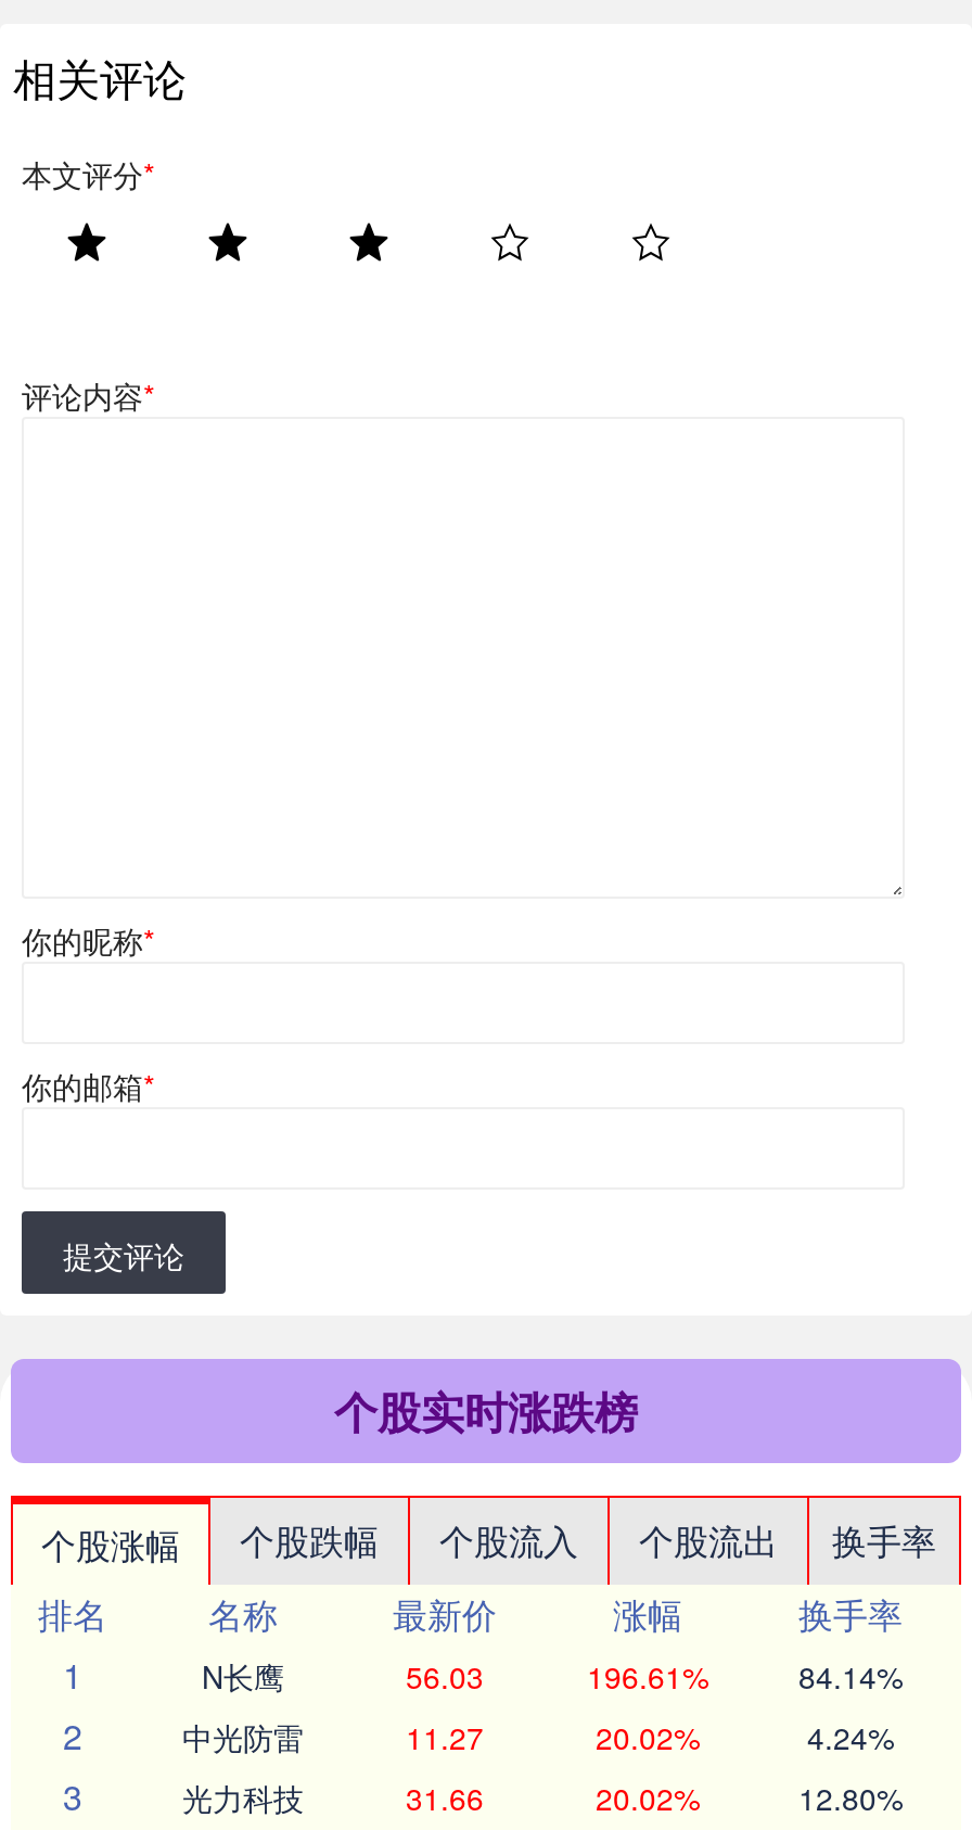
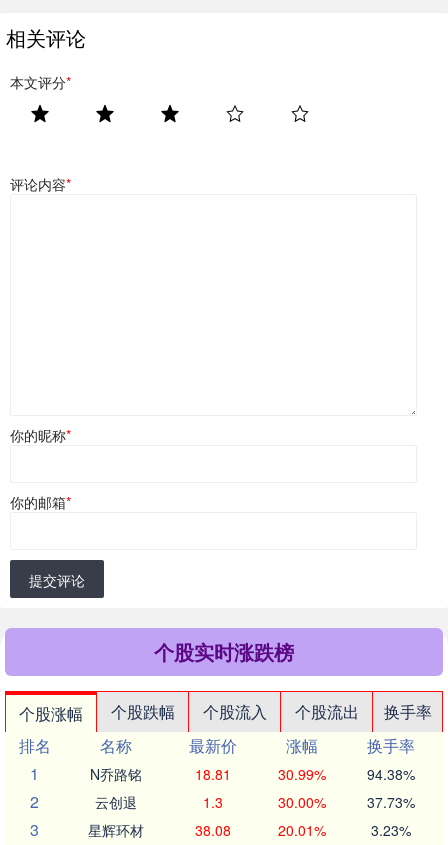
- N长鹰
- 56.03
- 196.61%
- 84.14%
+ N乔路铭
+ 18.81
+ 30.99%
+ 94.38%

- 中光防雷
- 11.27
- 20.02%
- 4.24%
+ 云创退
+ 1.3
+ 30.00%
+ 37.73%

- 光力科技
- 31.66
- 20.02%
- 12.80%
+ 星辉环材
+ 38.08
+ 20.01%
+ 3.23%
